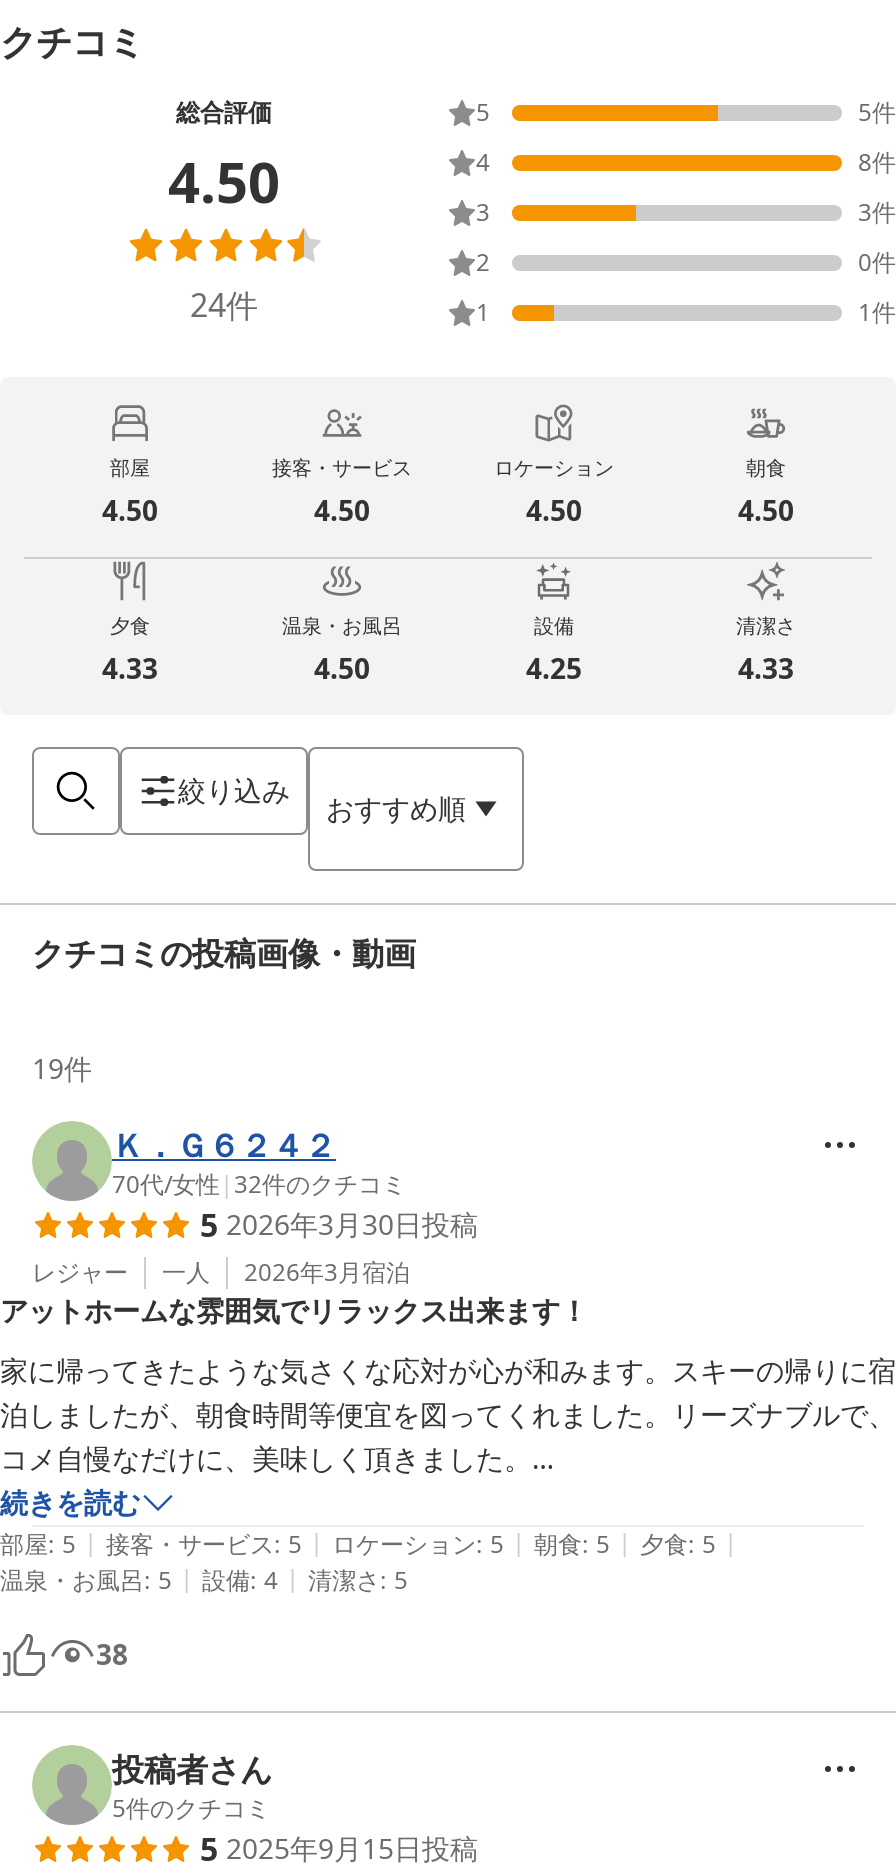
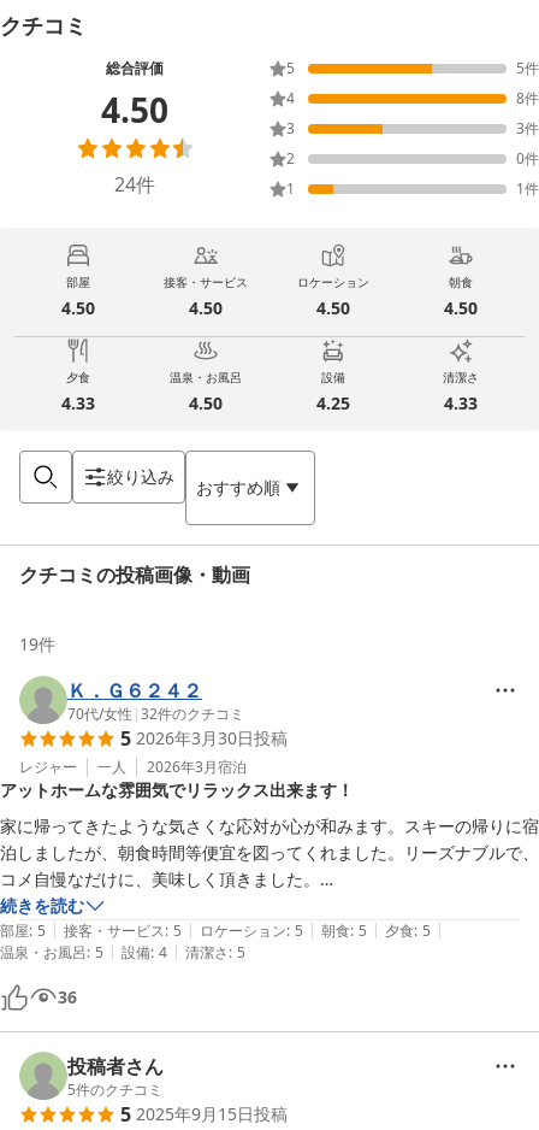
- 38
+ 36
